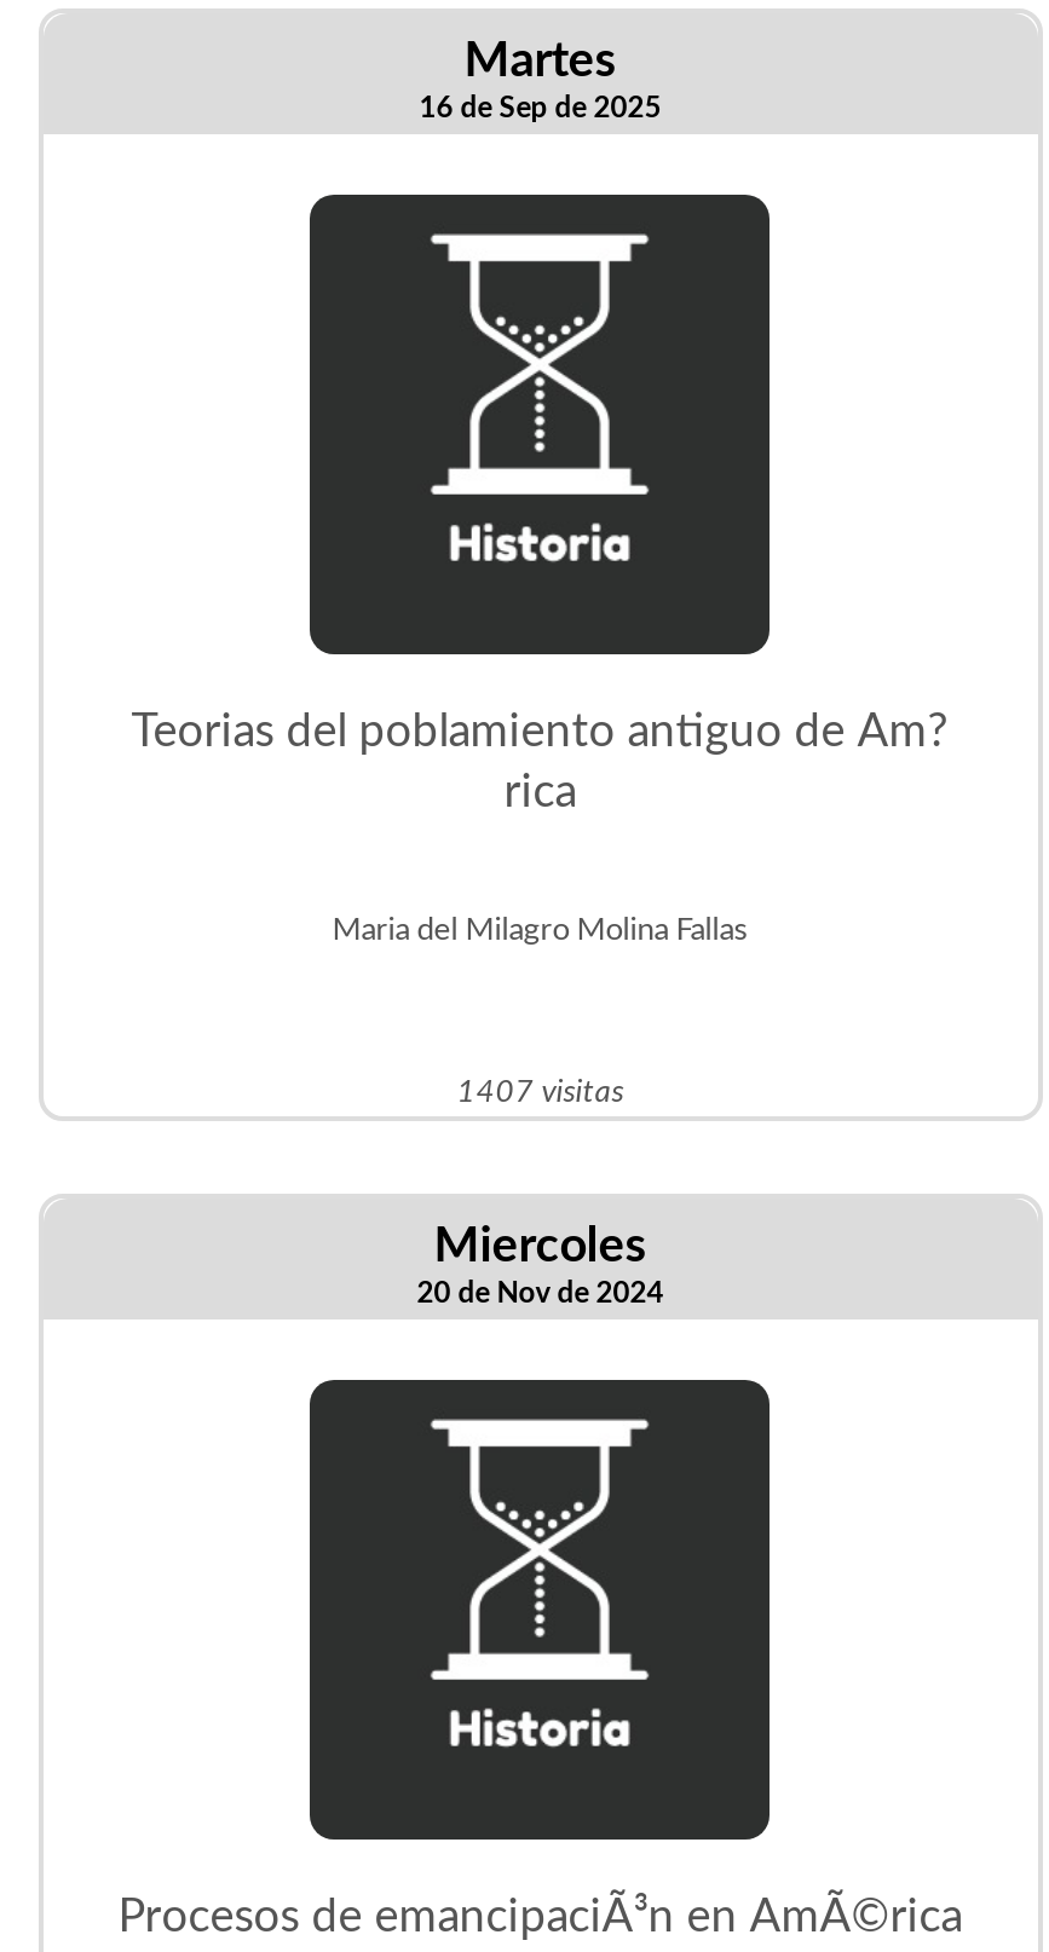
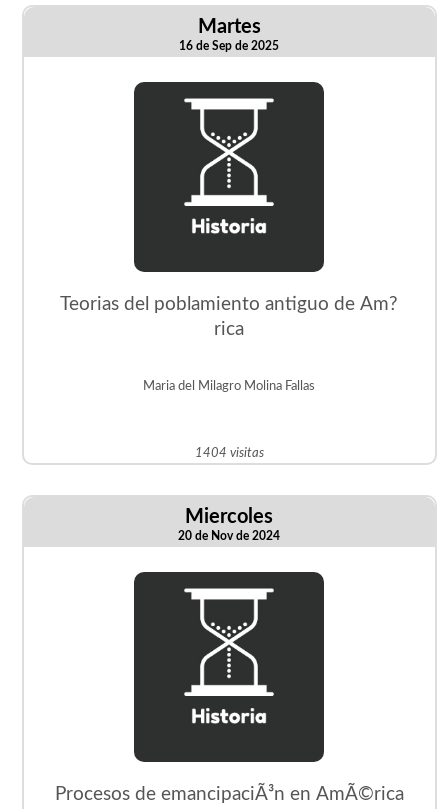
- 1407 visitas
+ 1404 visitas
